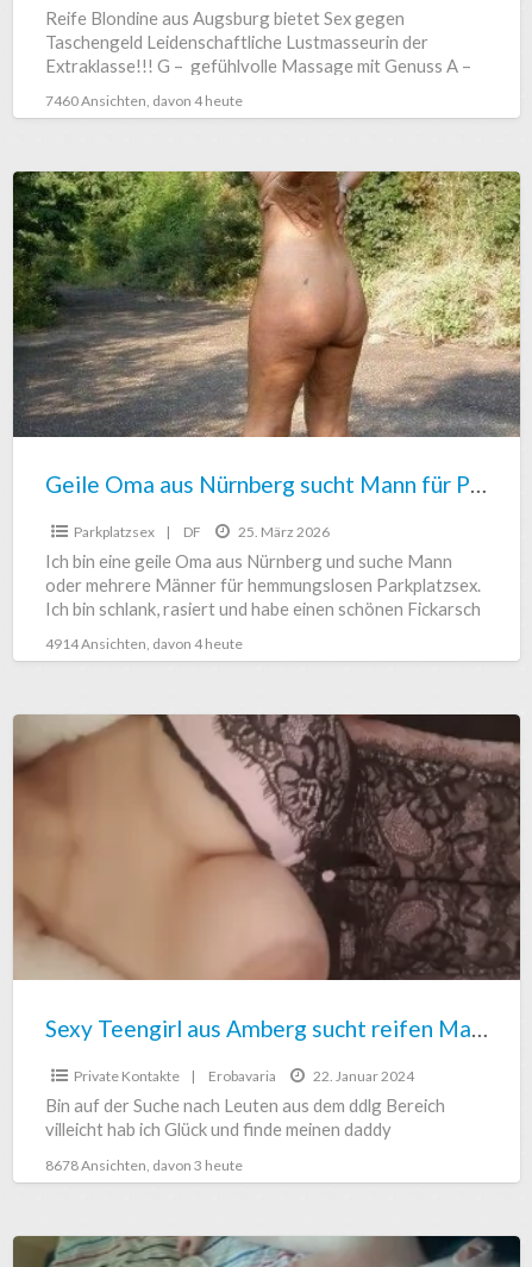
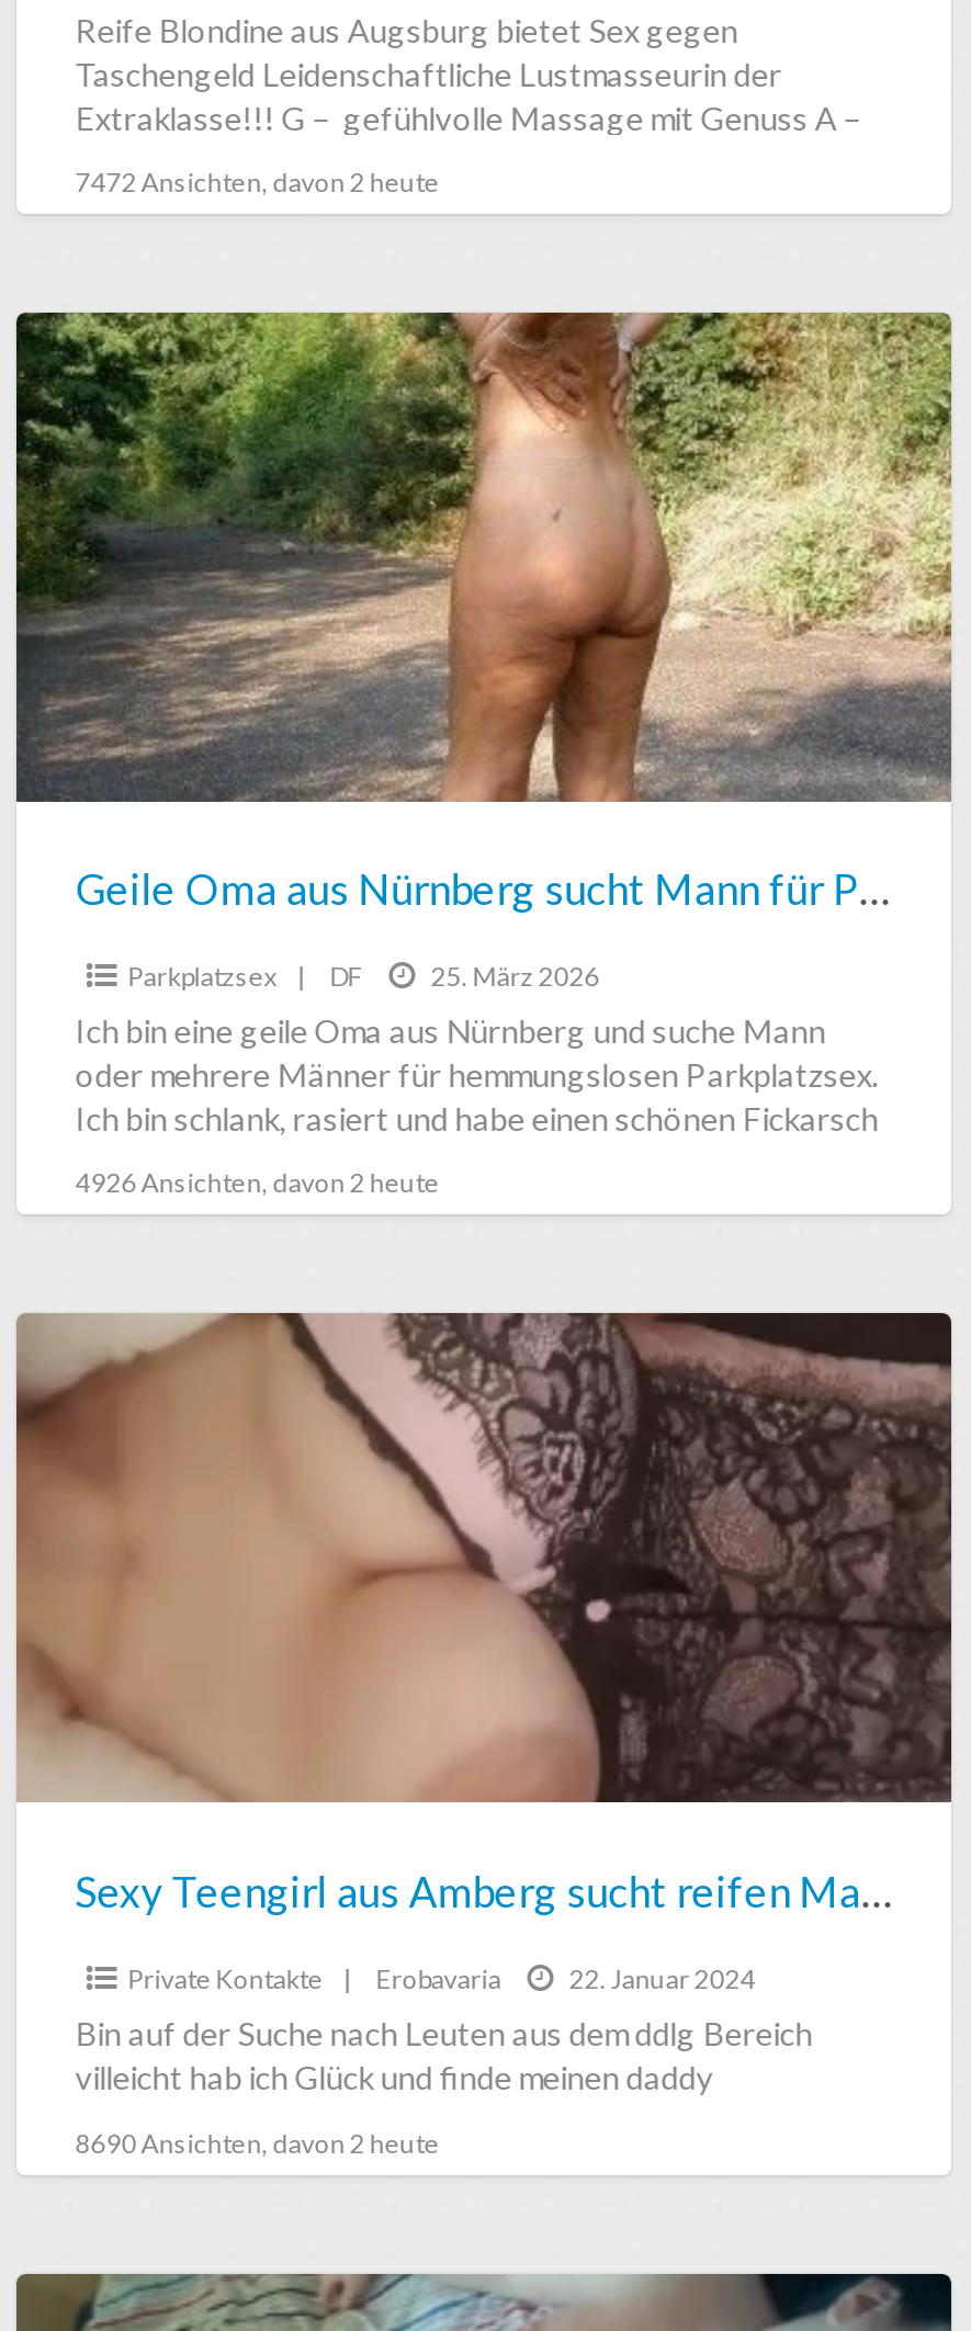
- 7460 Ansichten, davon 4 heute
+ 7472 Ansichten, davon 2 heute

- 4914 Ansichten, davon 4 heute
+ 4926 Ansichten, davon 2 heute

- 8678 Ansichten, davon 3 heute
+ 8690 Ansichten, davon 2 heute
